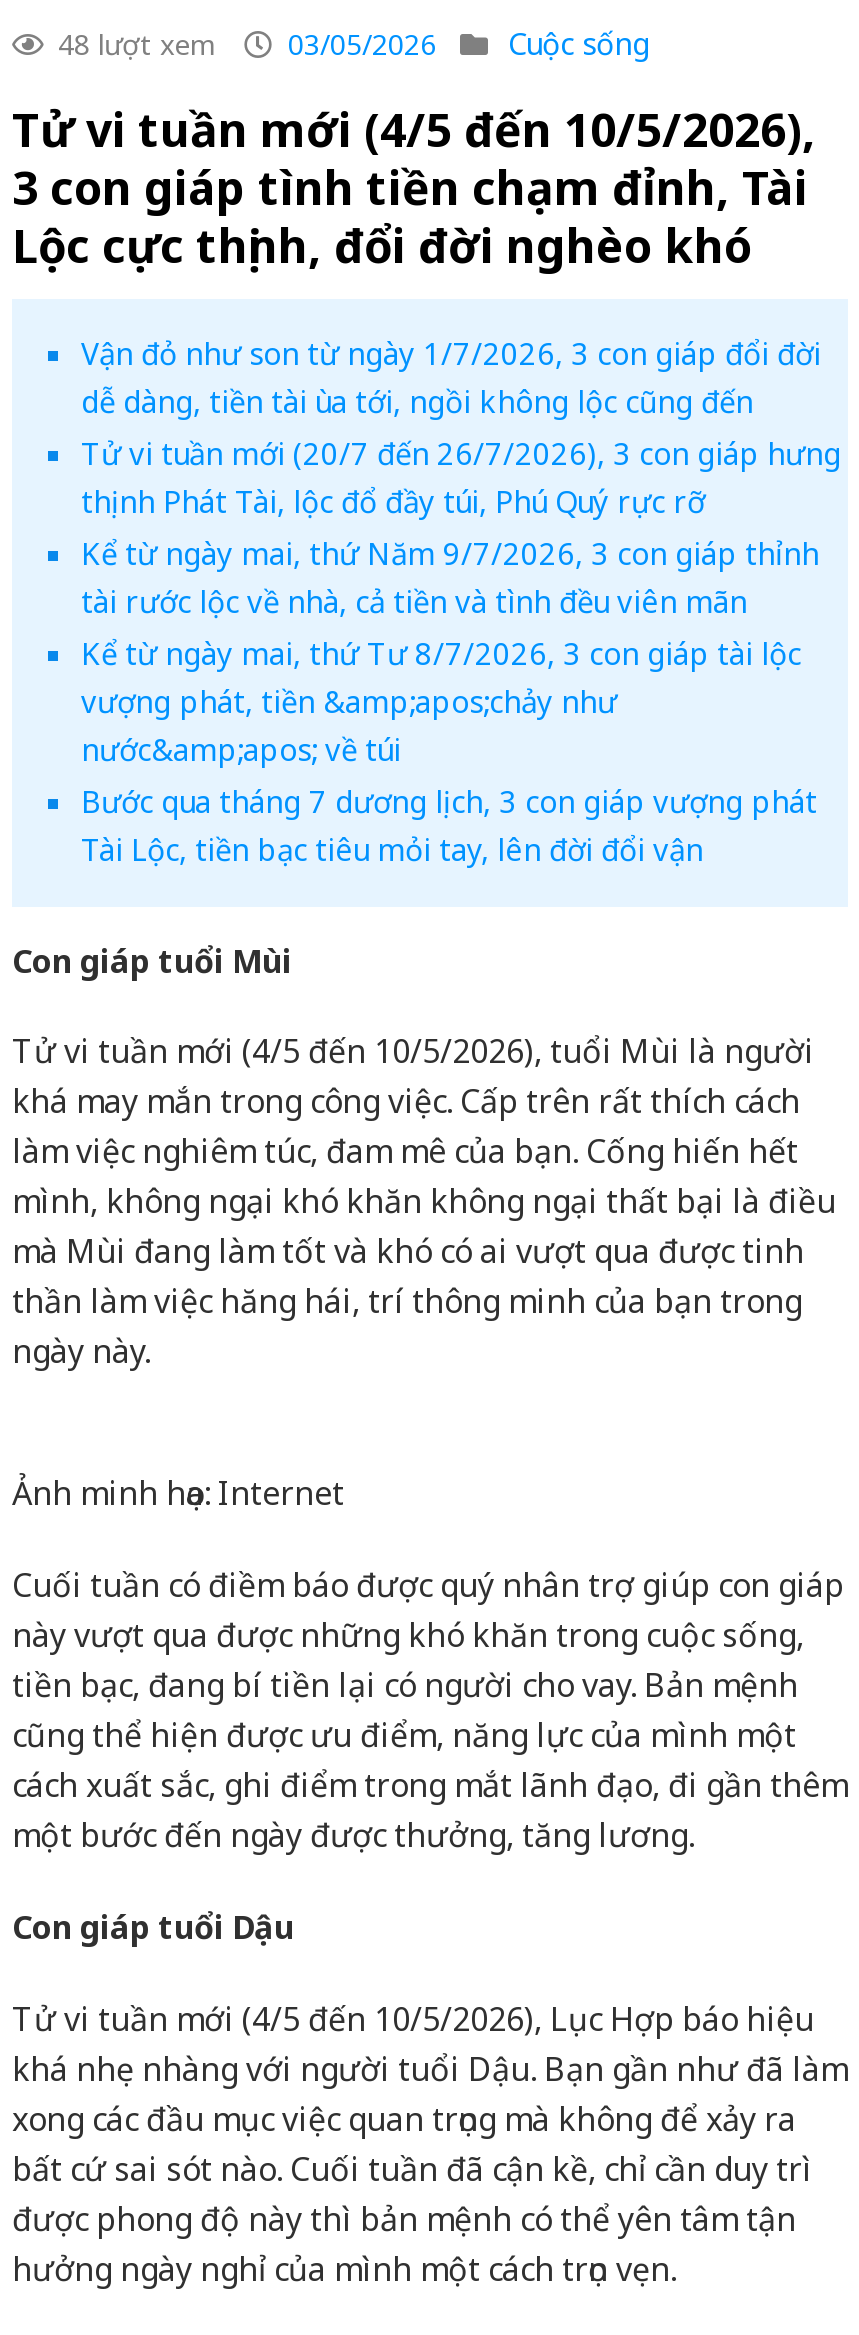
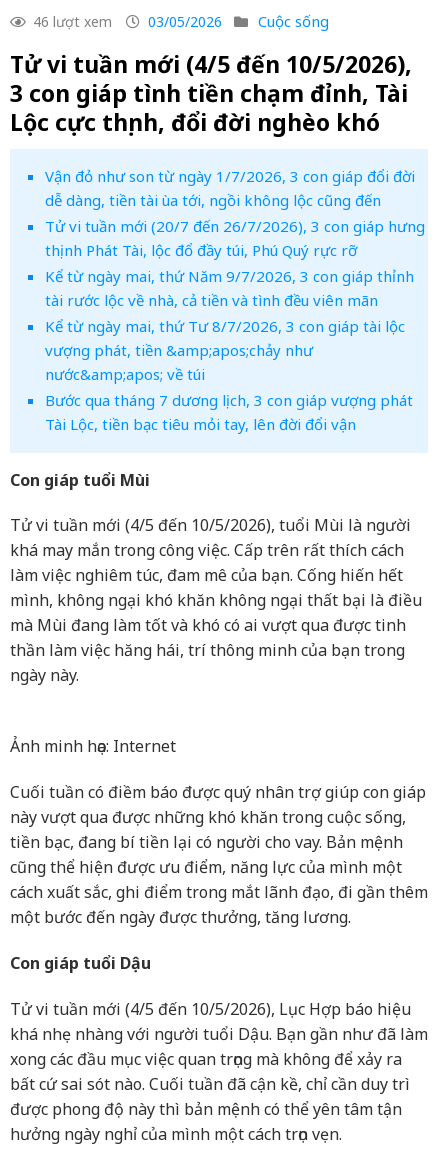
- 48 lượt xem 03/05/2026 Cuộc sống
+ 46 lượt xem 03/05/2026 Cuộc sống
